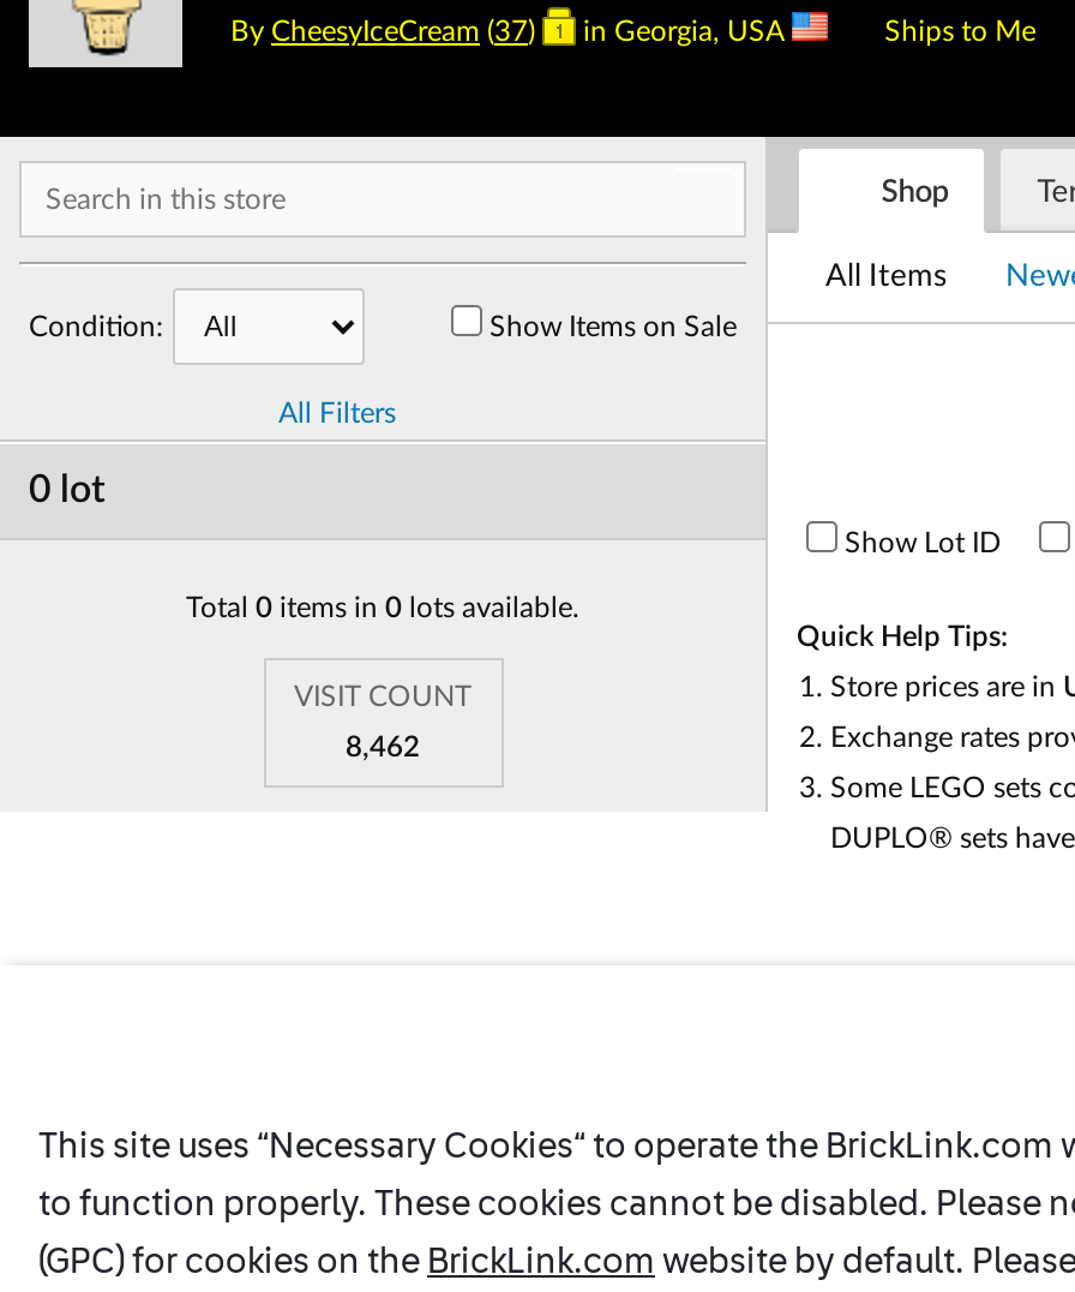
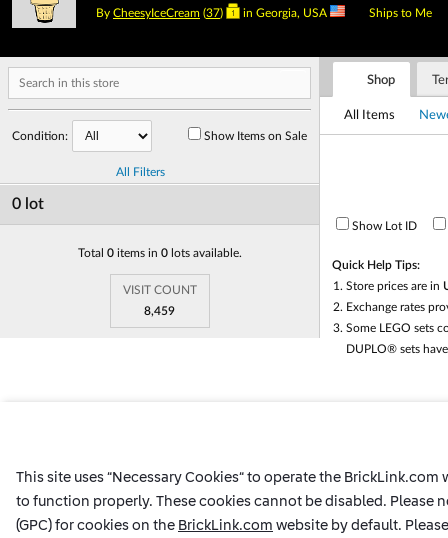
- 8,462
+ 8,459
